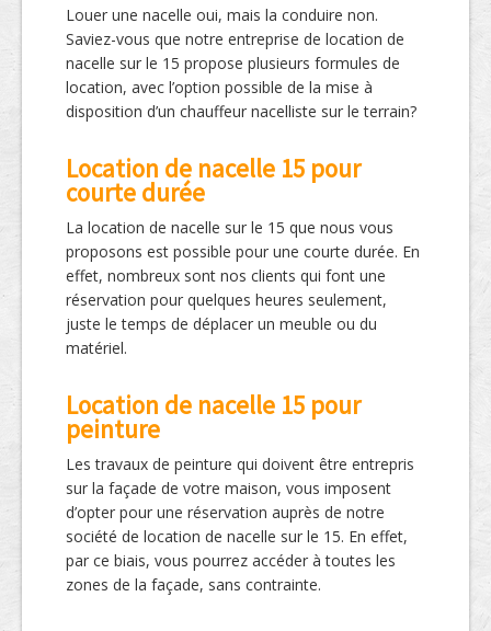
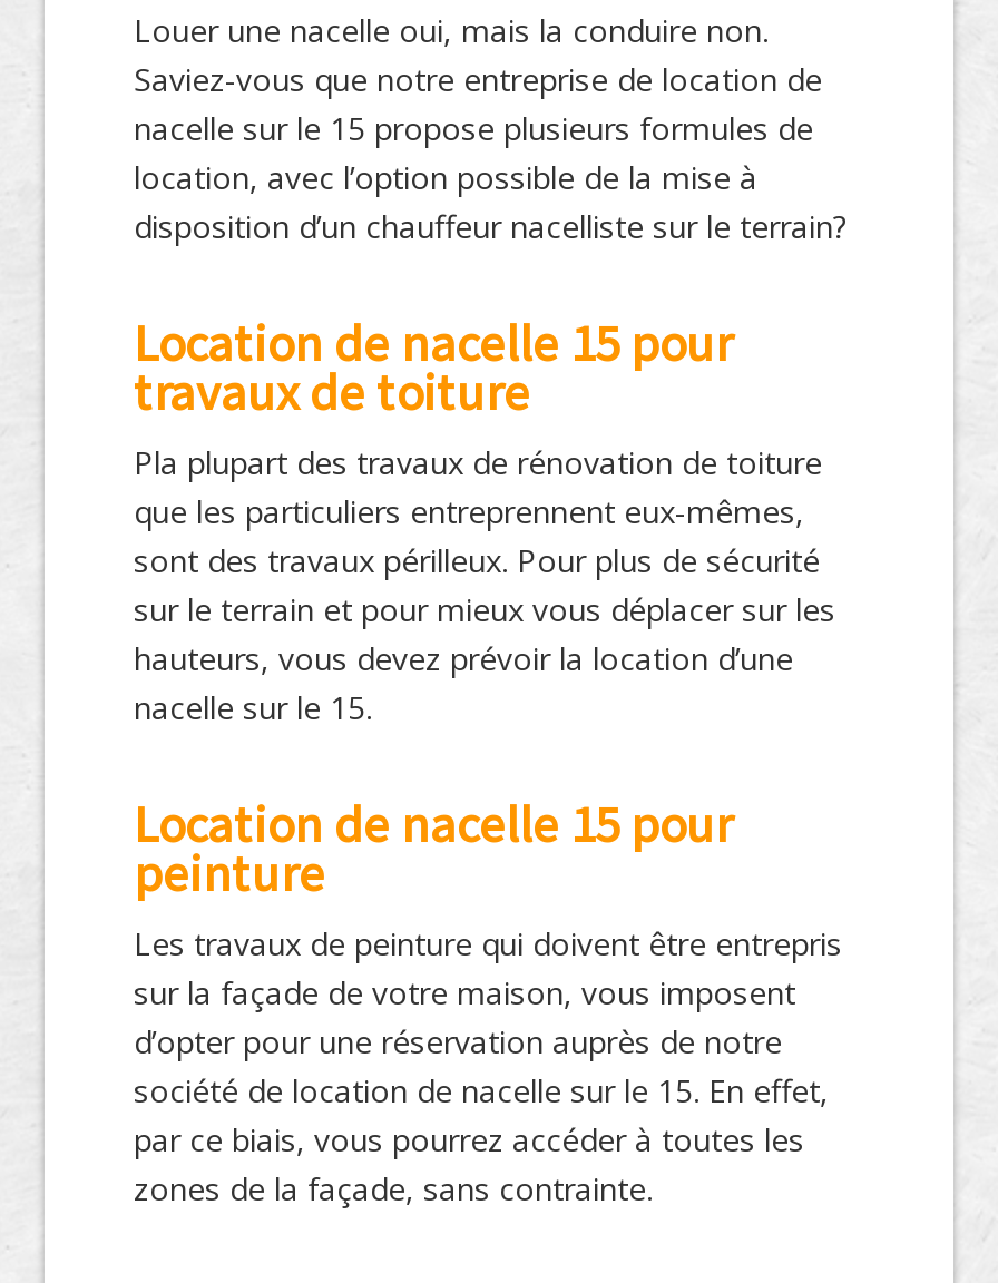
- courte durée
- La location de nacelle sur le 15 que nous vous
- proposons est possible pour une courte durée. En
- effet, nombreux sont nos clients qui font une
- réservation pour quelques heures seulement,
- juste le temps de déplacer un meuble ou du
- matériel.
+ travaux de toiture
+ Pla plupart des travaux de rénovation de toiture
+ que les particuliers entreprennent eux-mêmes,
+ sont des travaux périlleux. Pour plus de sécurité
+ sur le terrain et pour mieux vous déplacer sur les
+ hauteurs, vous devez prévoir la location d’une
+ nacelle sur le 15.
